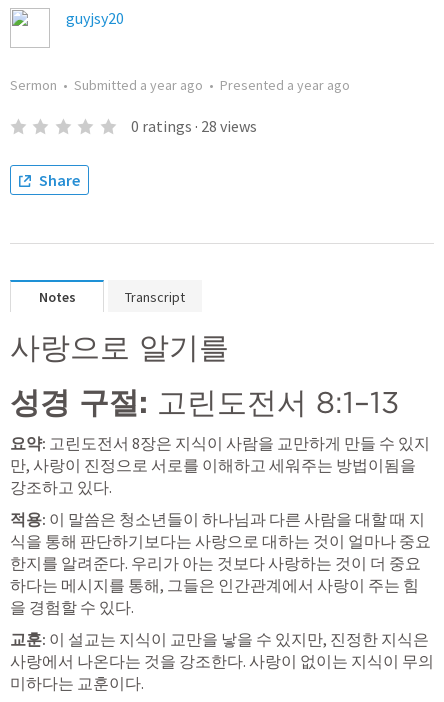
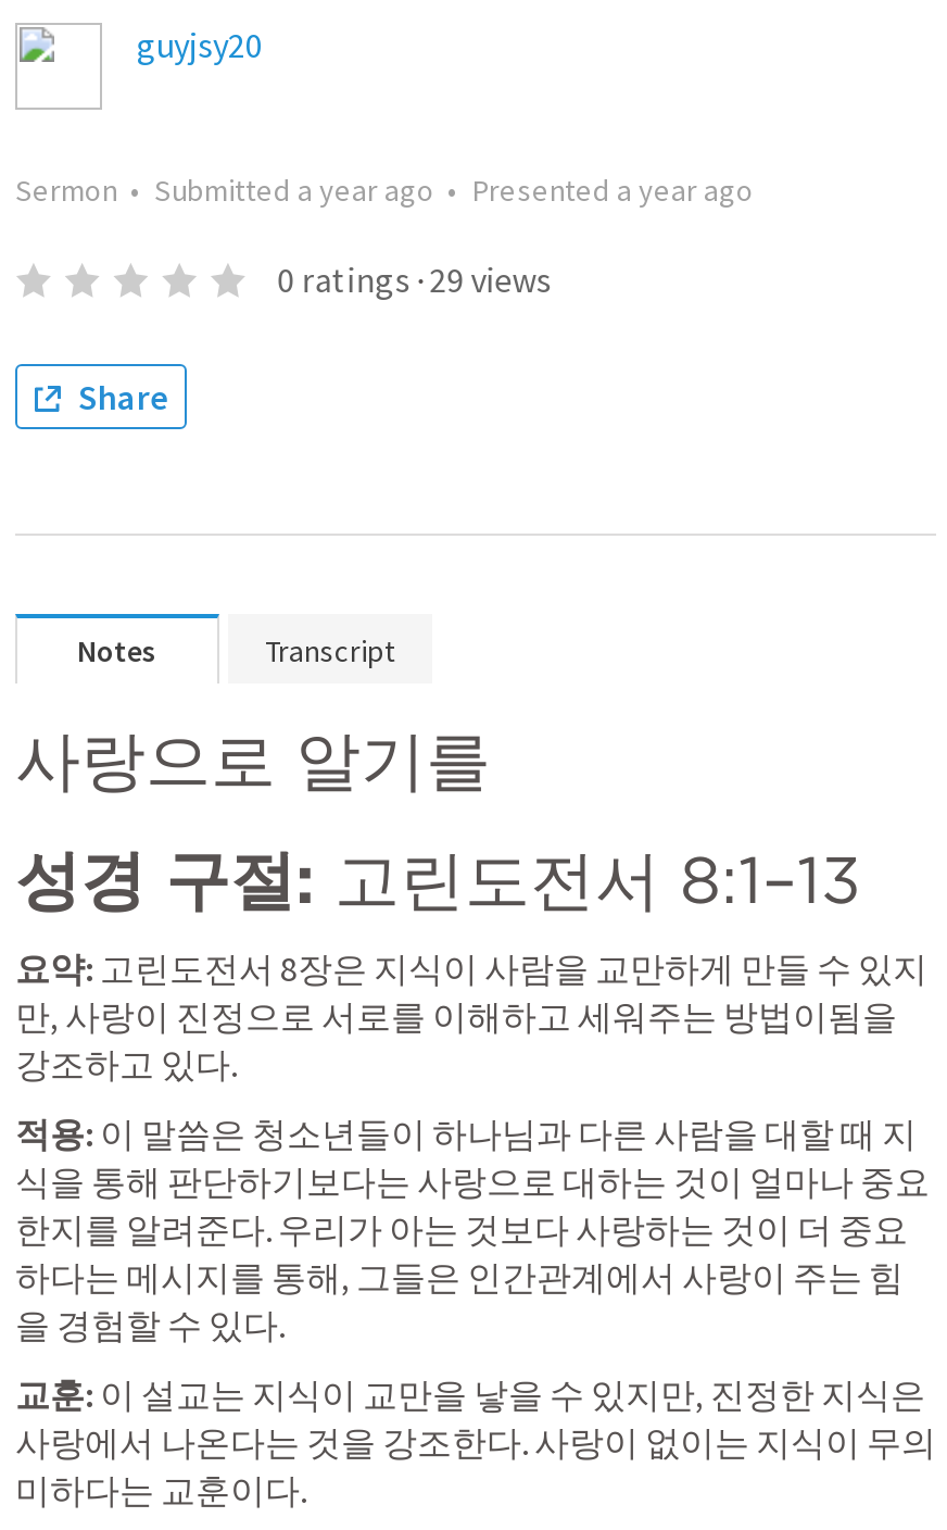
- 0 ratings · 28 views
+ 0 ratings · 29 views
